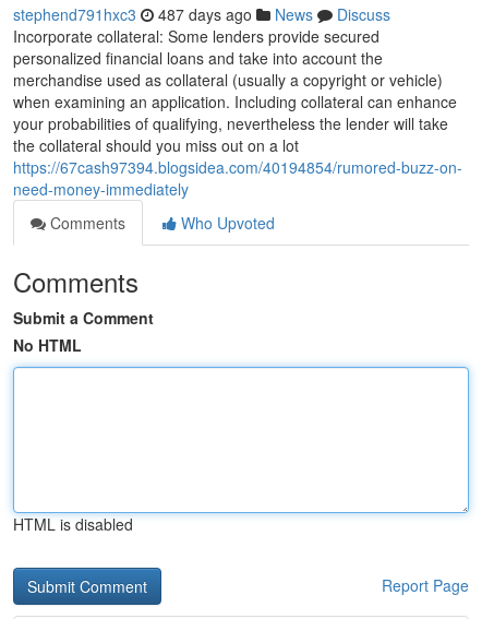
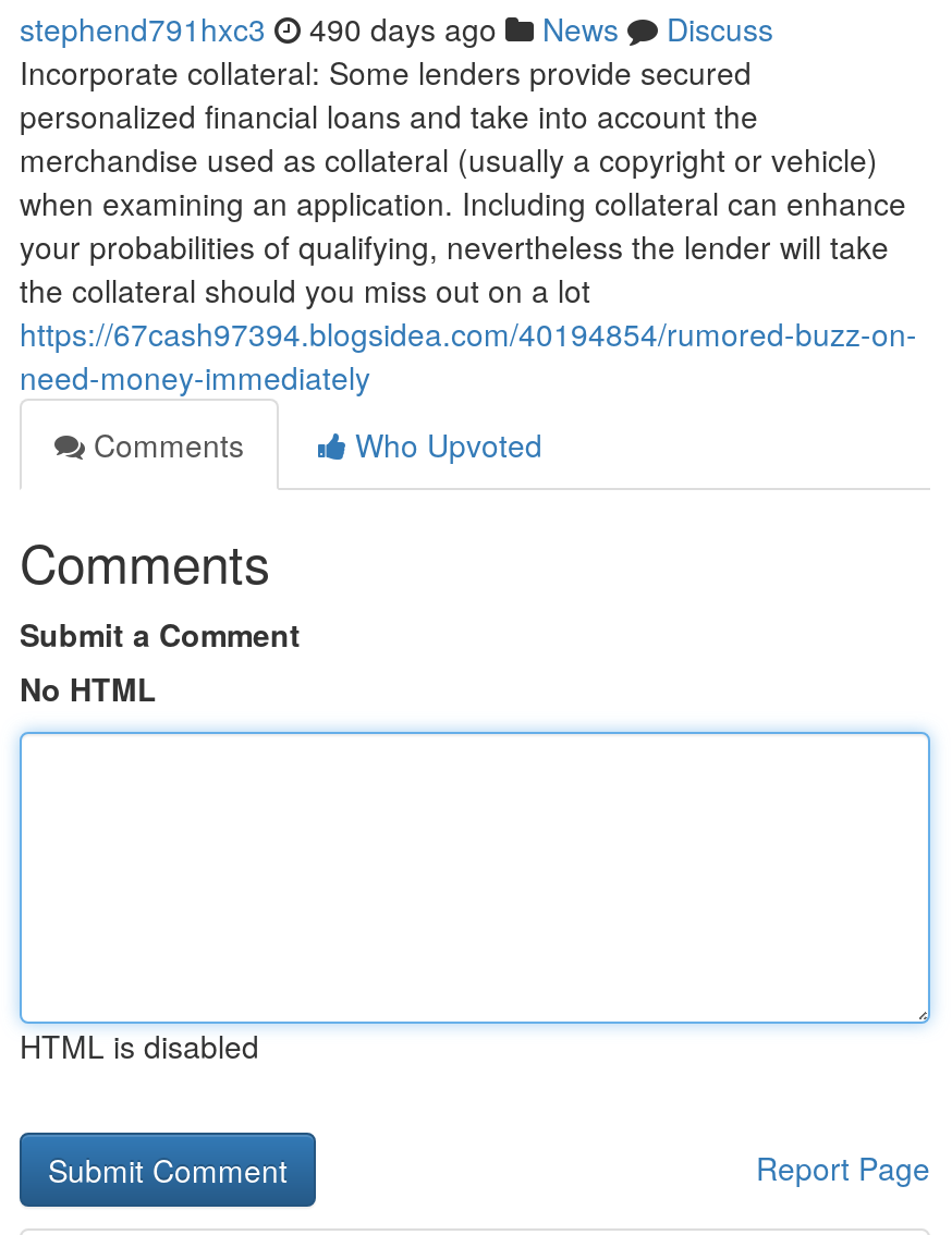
- stephend791hxc3 487 days ago News Discuss
+ stephend791hxc3 490 days ago News Discuss
